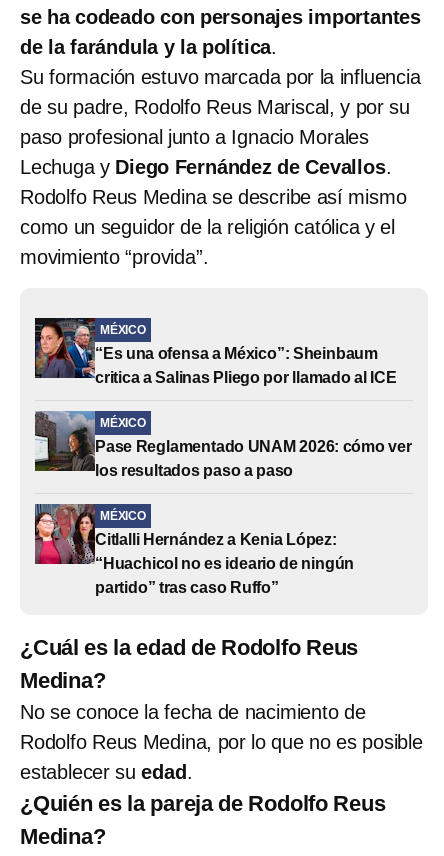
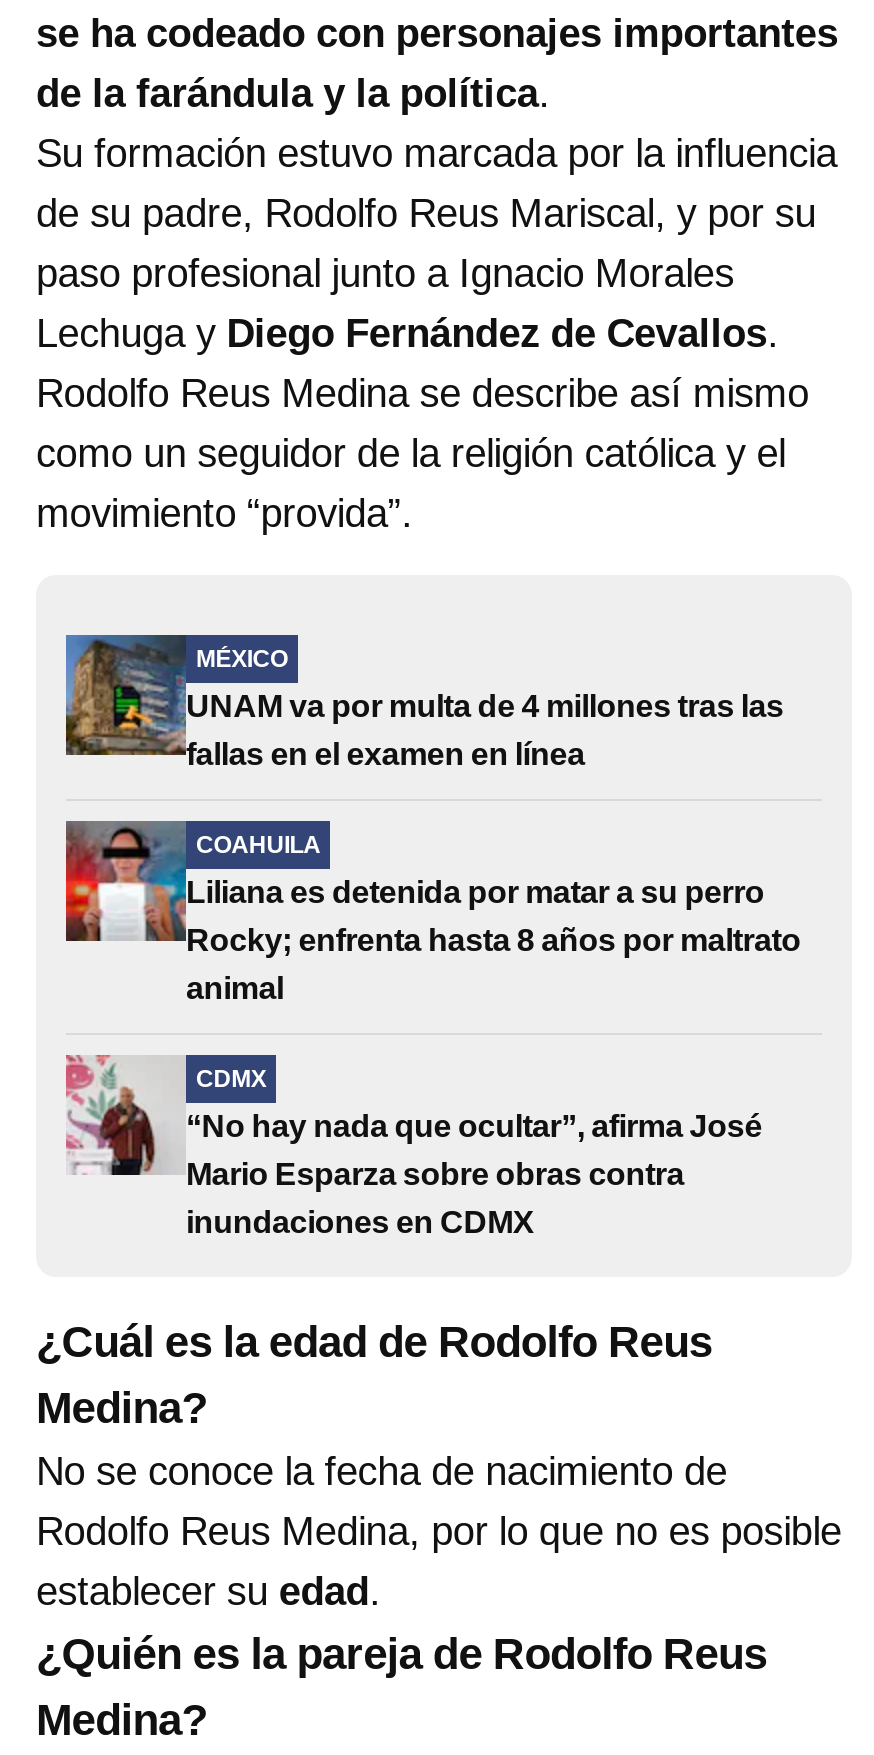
- [image]
- “Es una ofensa a México”: Sheinbaum
- critica a Salinas Pliego por llamado al ICE
+ [image]
+ UNAM va por multa de 4 millones tras las
+ fallas en el examen en línea

- [image]
- Pase Reglamentado UNAM 2026: cómo ver
- los resultados paso a paso
+ [image]
+ Liliana es detenida por matar a su perro
+ Rocky; enfrenta hasta 8 años por maltrato
+ animal

- MÉXICO
+ COAHUILA

- [image]
- Citlalli Hernández a Kenia López:
- “Huachicol no es ideario de ningún
- partido” tras caso Ruffo”
+ [image]
+ “No hay nada que ocultar”, afirma José
+ Mario Esparza sobre obras contra
+ inundaciones en CDMX

- MÉXICO
+ CDMX
